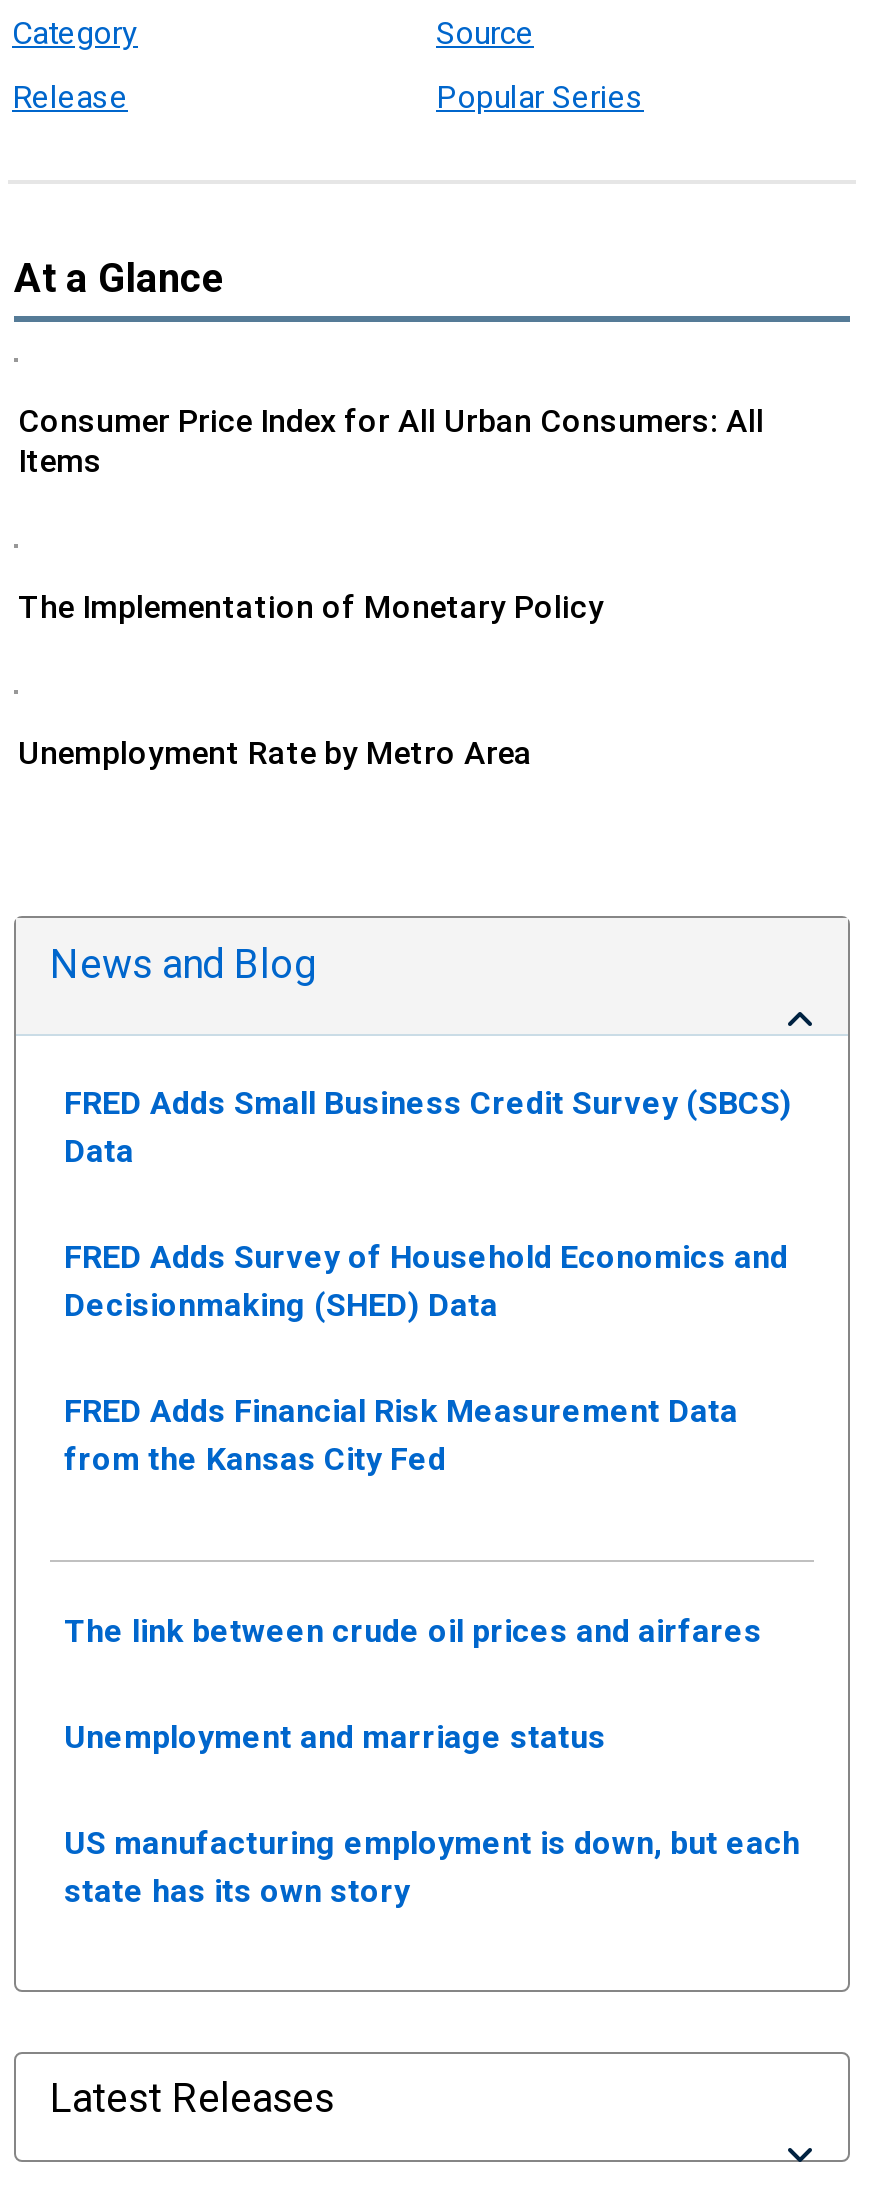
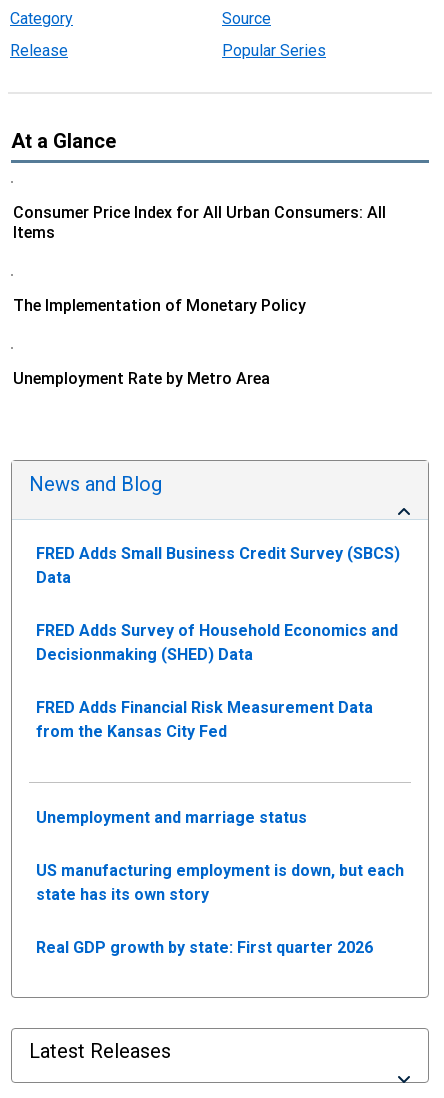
- The link between crude oil prices and airfares

moved up: Unemployment and marriage status | US manufacturing employment is down, but each | state has its own story

+ Real GDP growth by state: First quarter 2026
